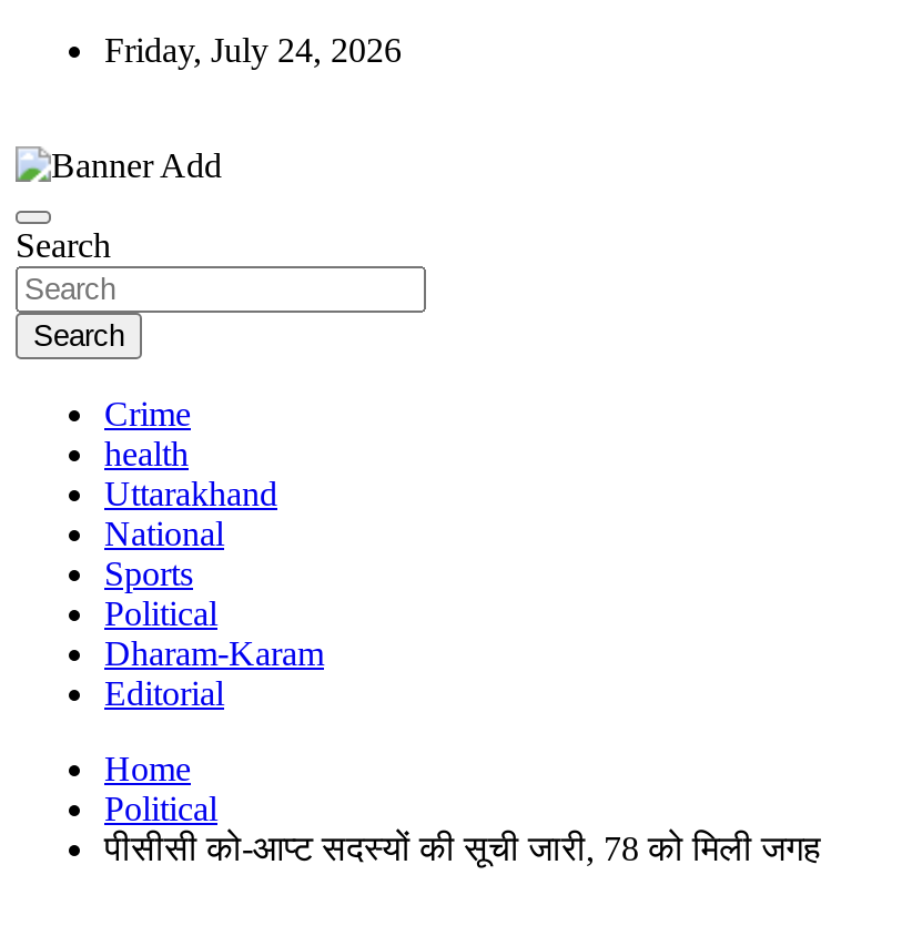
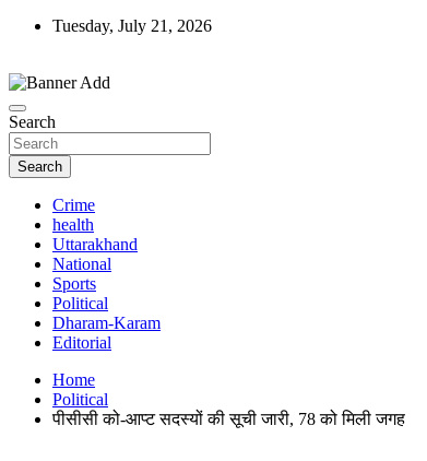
- Friday, July 24, 2026
+ Tuesday, July 21, 2026
